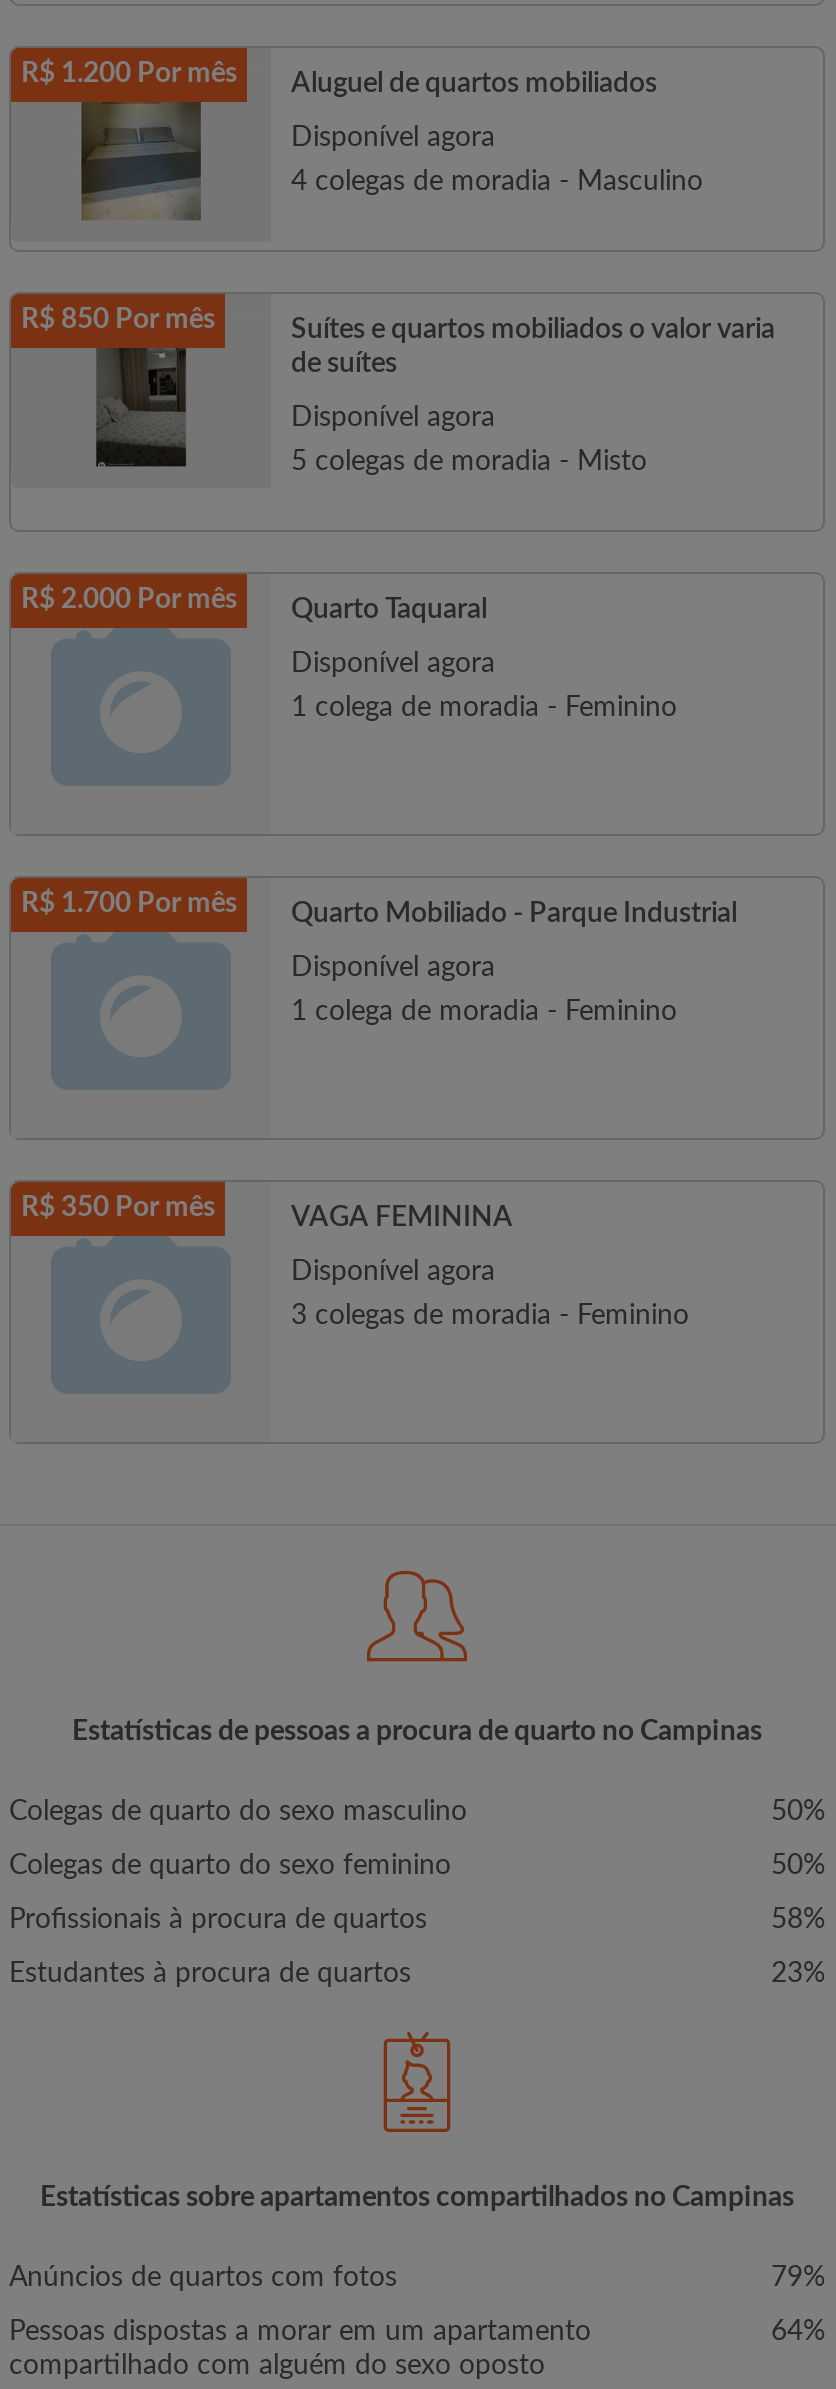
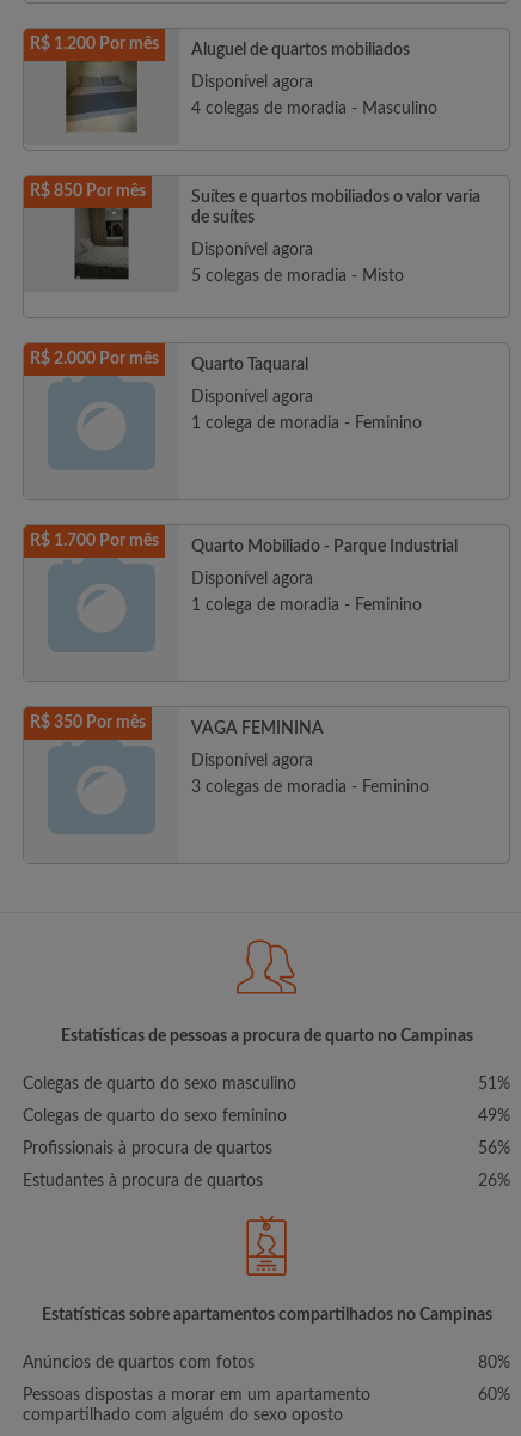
- 50%
+ 51%

- 50%
+ 49%

- 58%
+ 56%

- 23%
+ 26%

- 79%
+ 80%

- 64%
+ 60%
